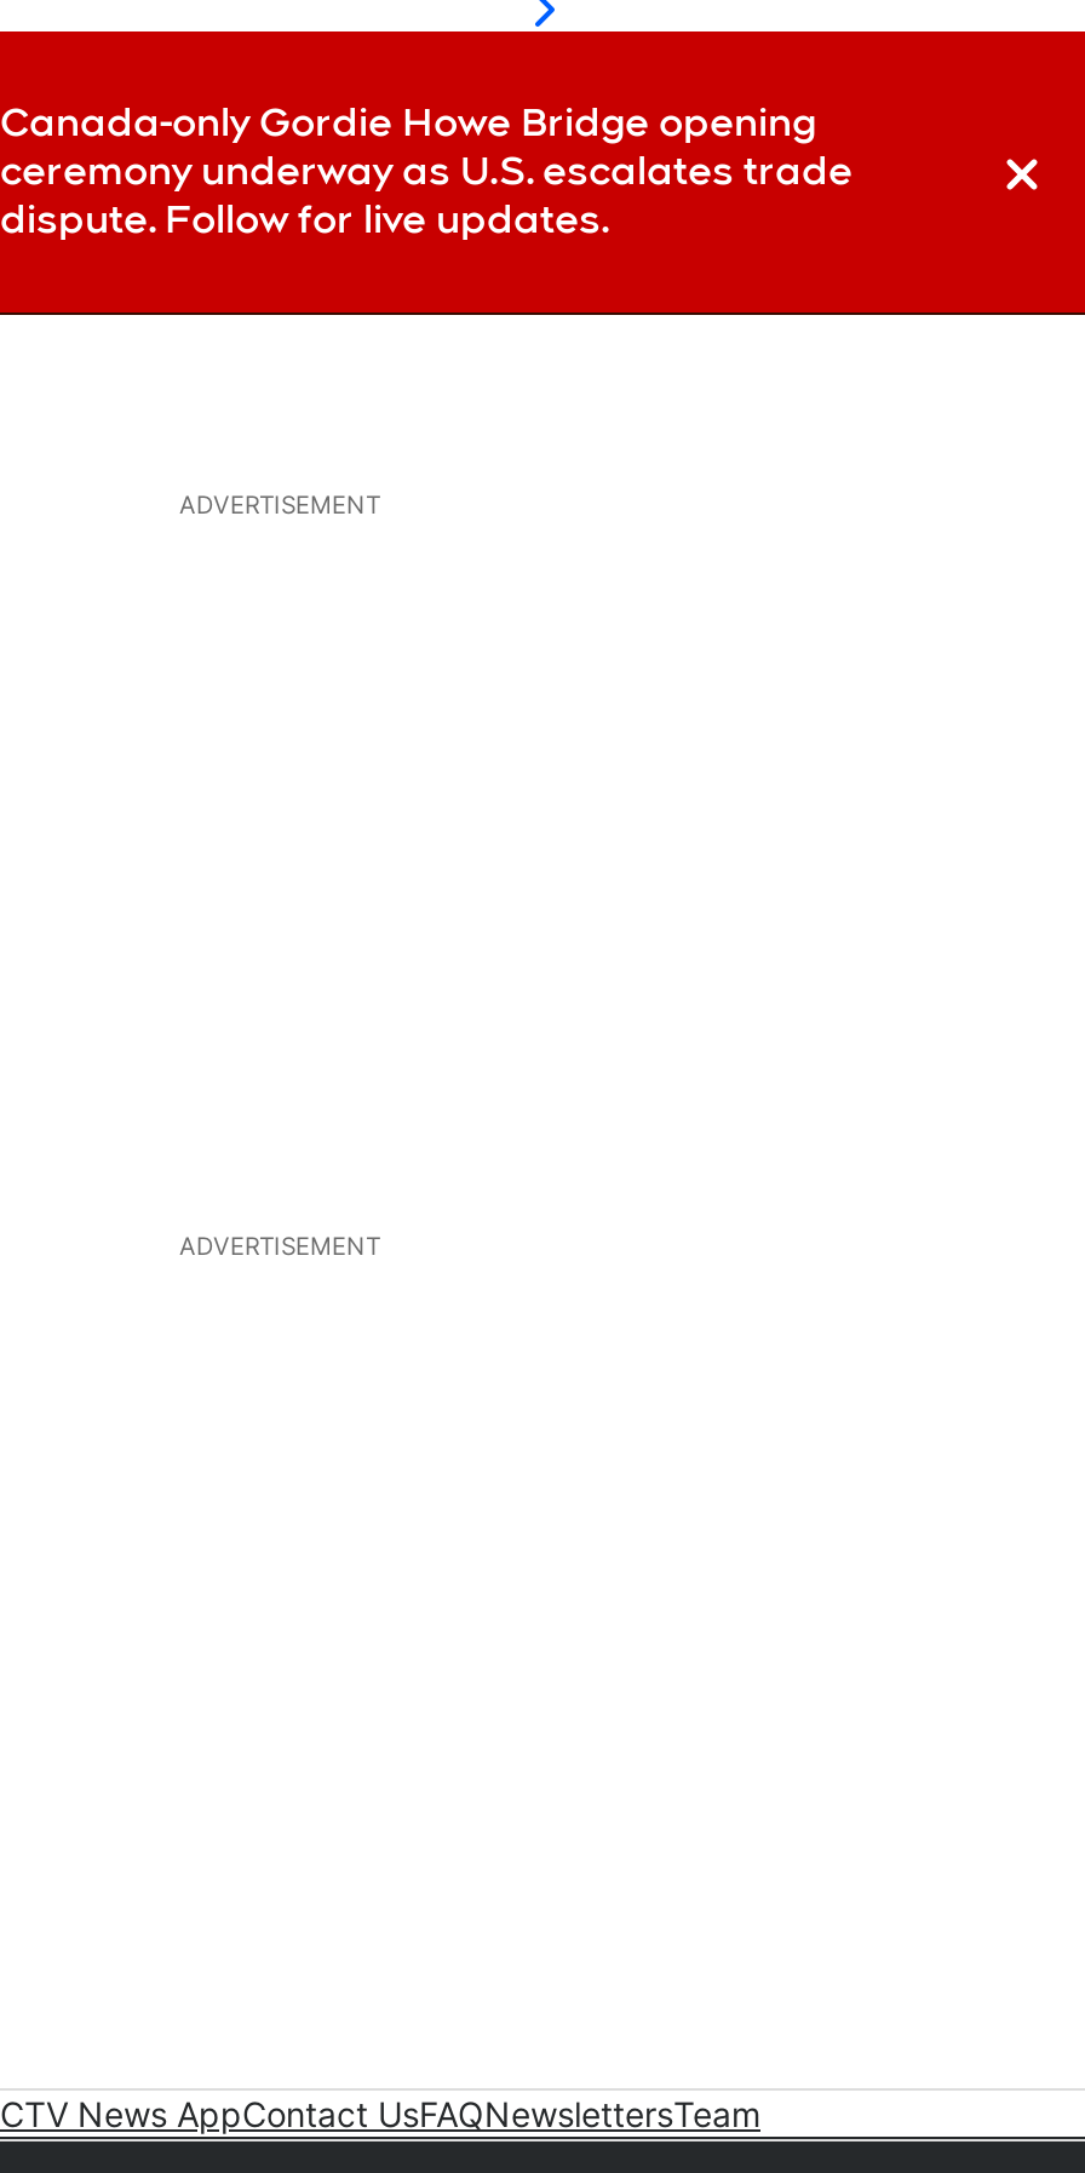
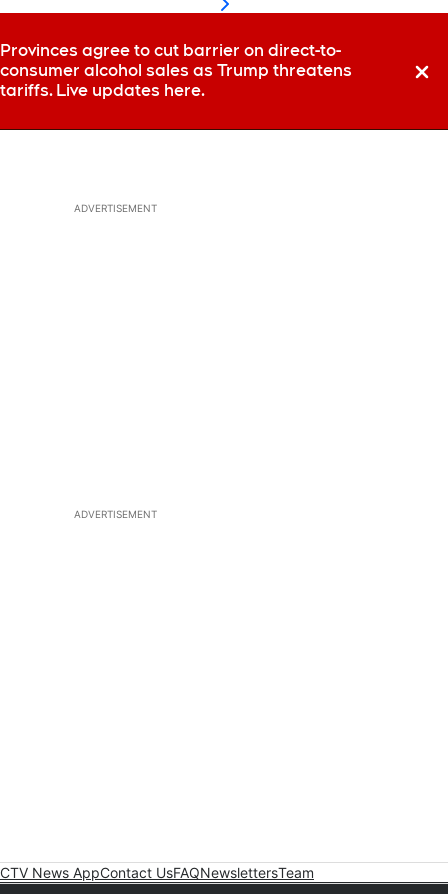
- Canada-only Gordie Howe Bridge opening
- ceremony underway as U.S. escalates trade
- dispute. Follow for live updates.
+ Provinces agree to cut barrier on direct-to-
+ consumer alcohol sales as Trump threatens
+ tariffs. Live updates here.
